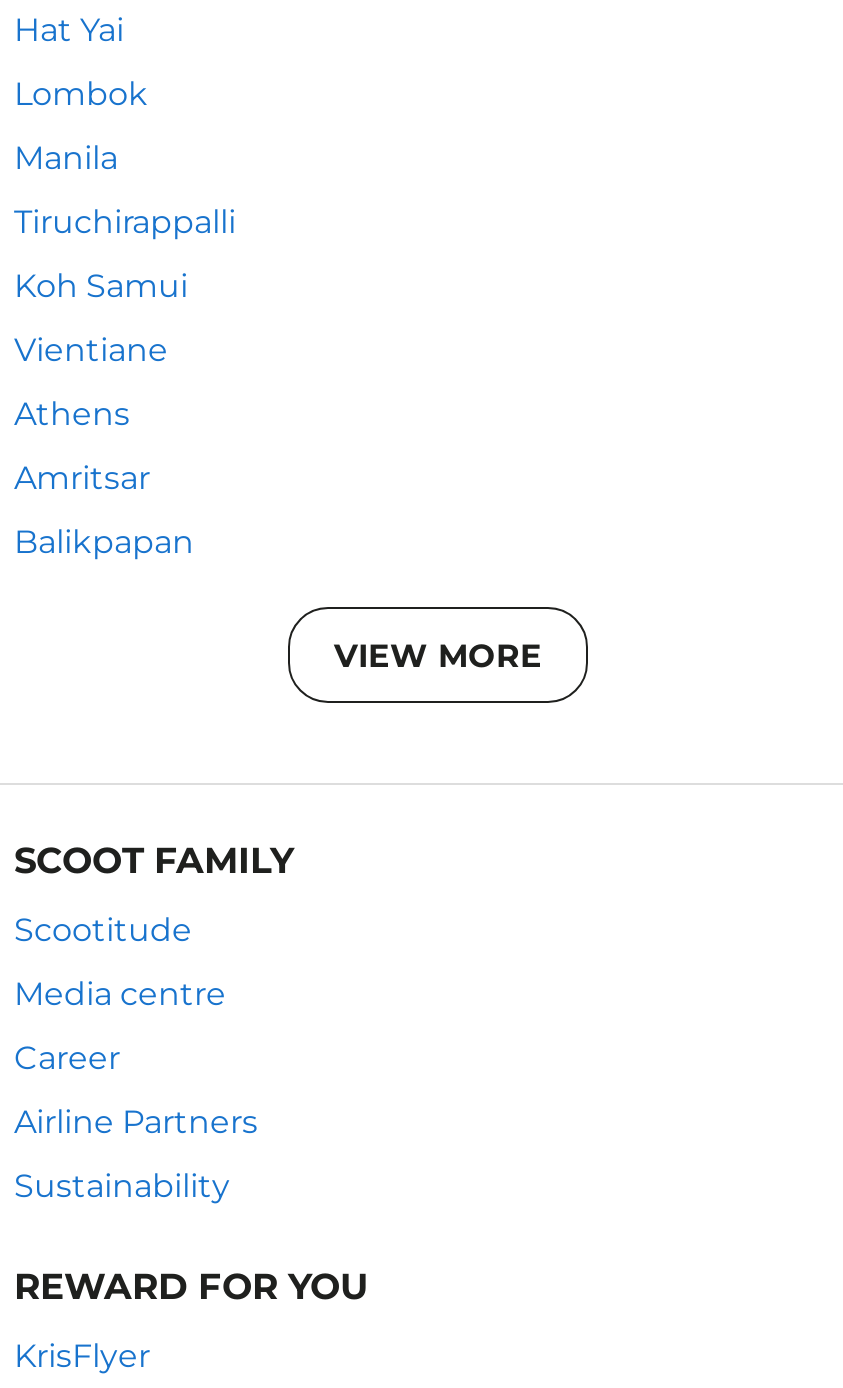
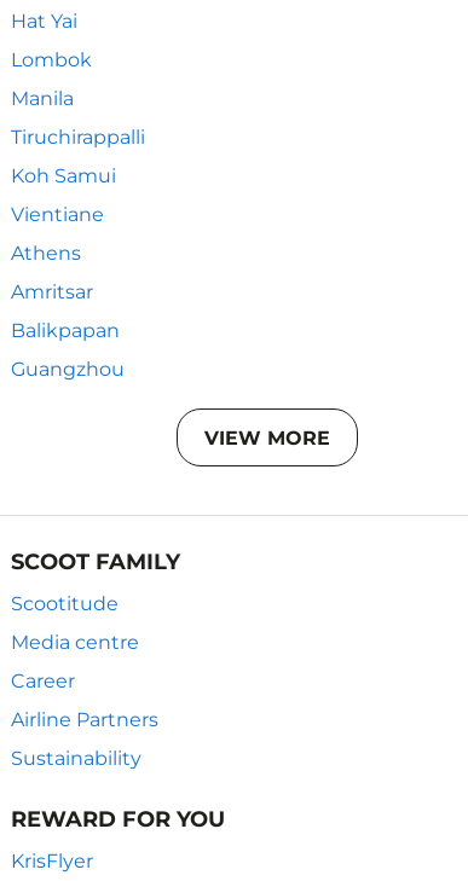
+ Guangzhou
